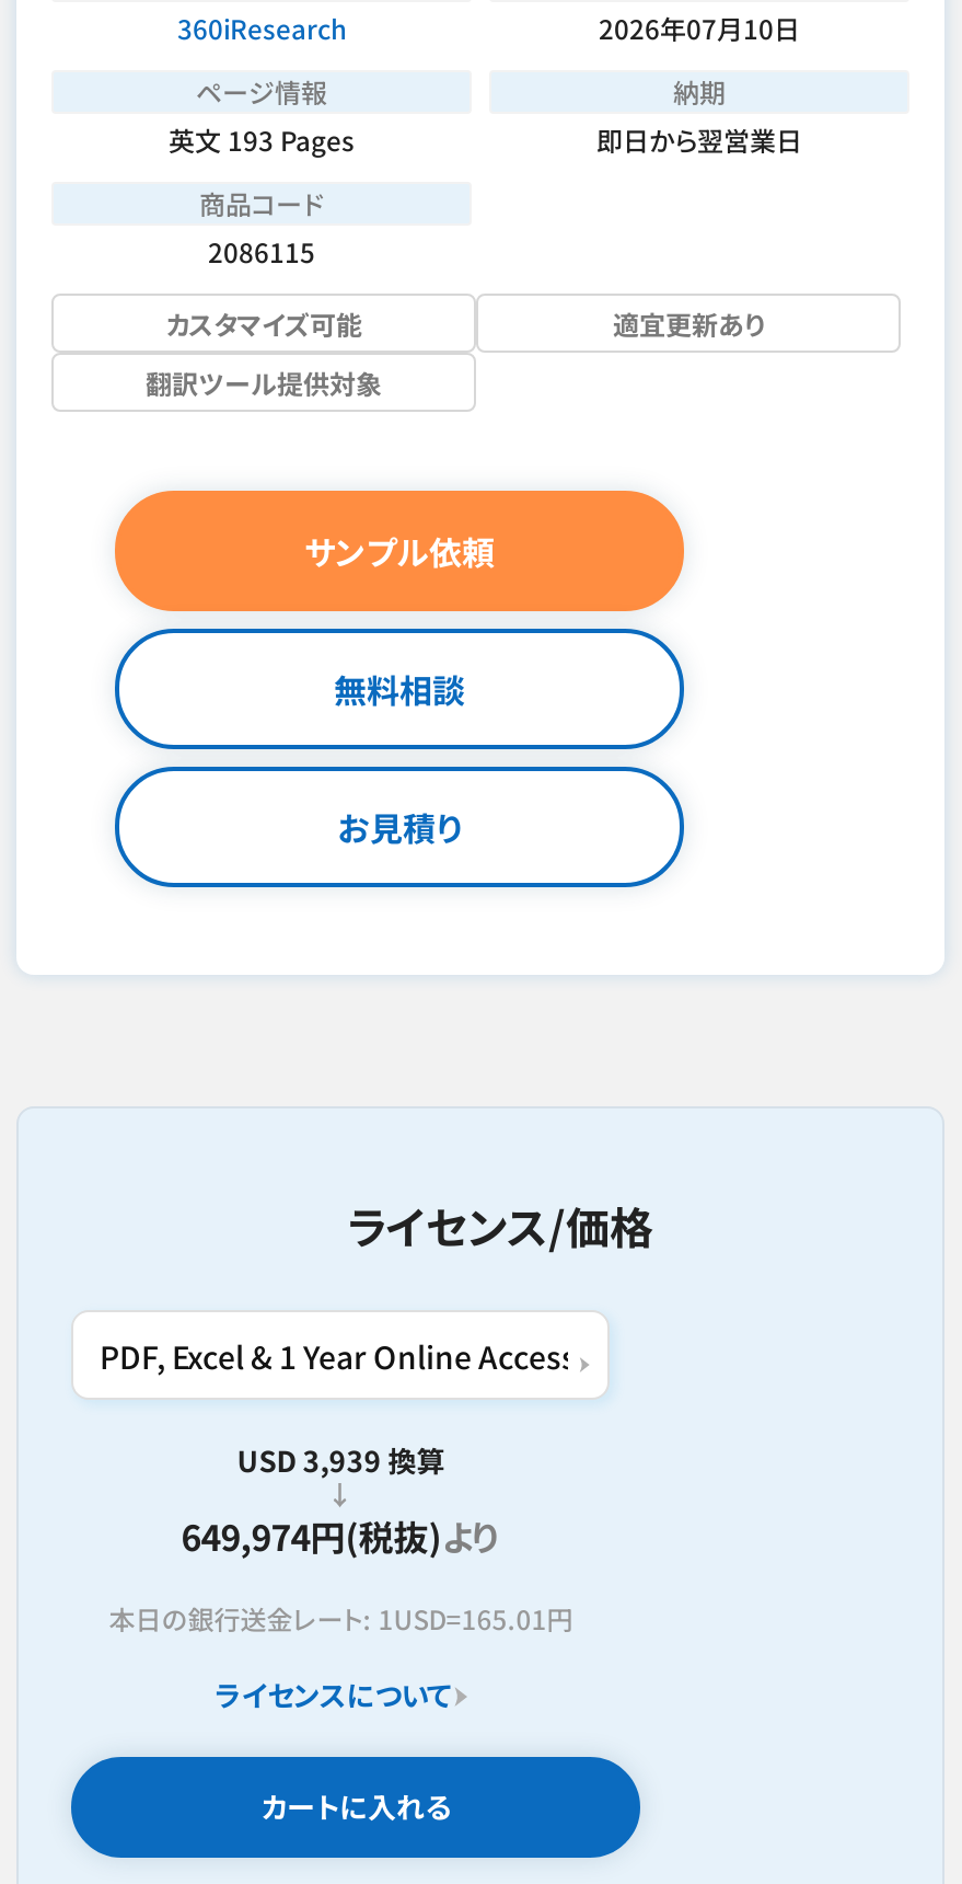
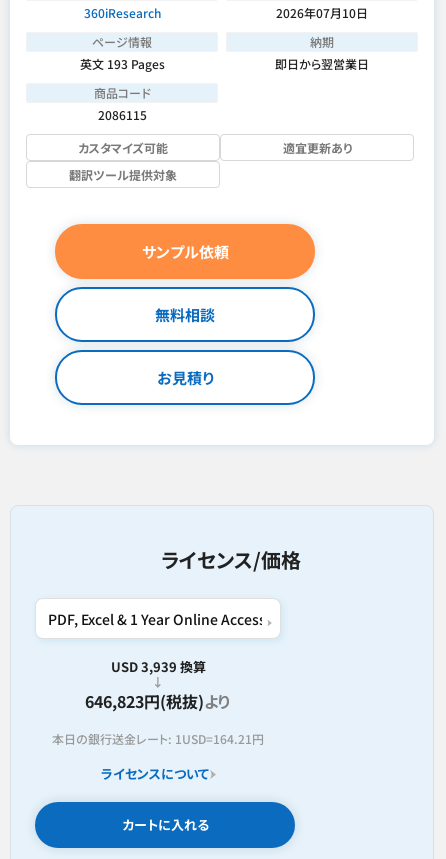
- 649,974円(税抜)より
+ 646,823円(税抜)より

- 本日の銀行送金レート: 1USD=165.01円
+ 本日の銀行送金レート: 1USD=164.21円
